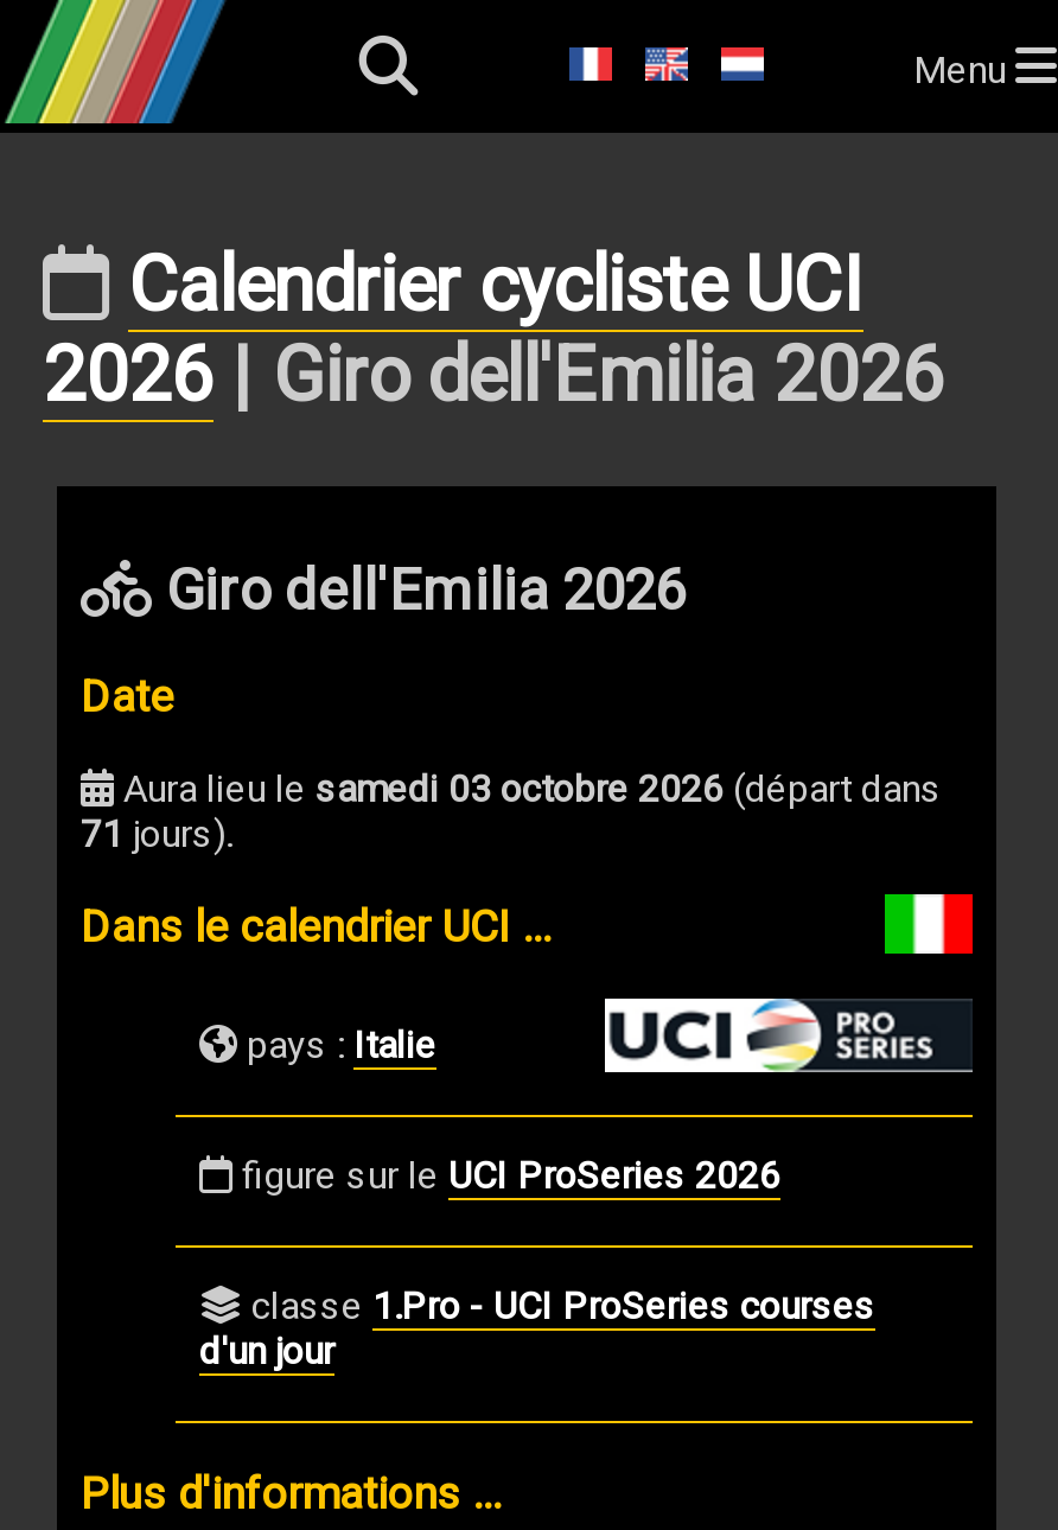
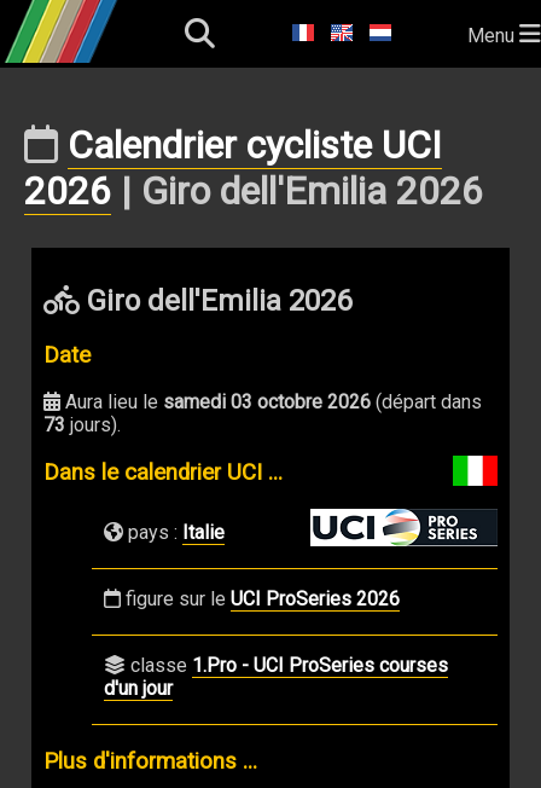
- 71 jours).
+ 73 jours).
